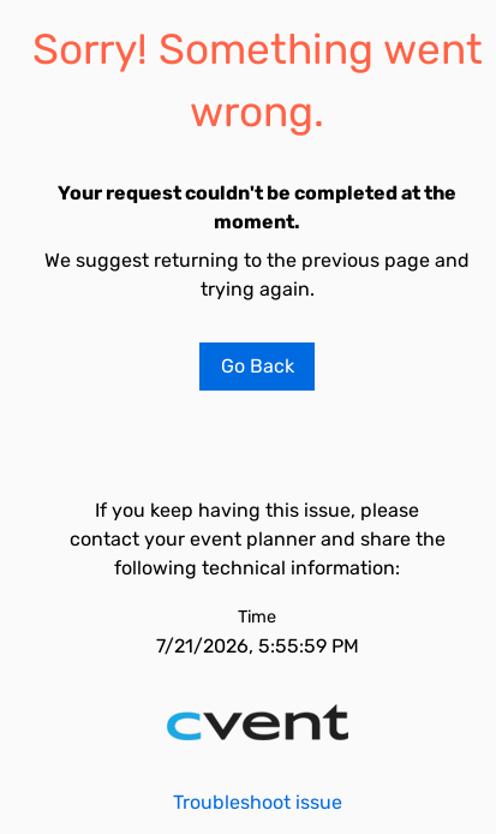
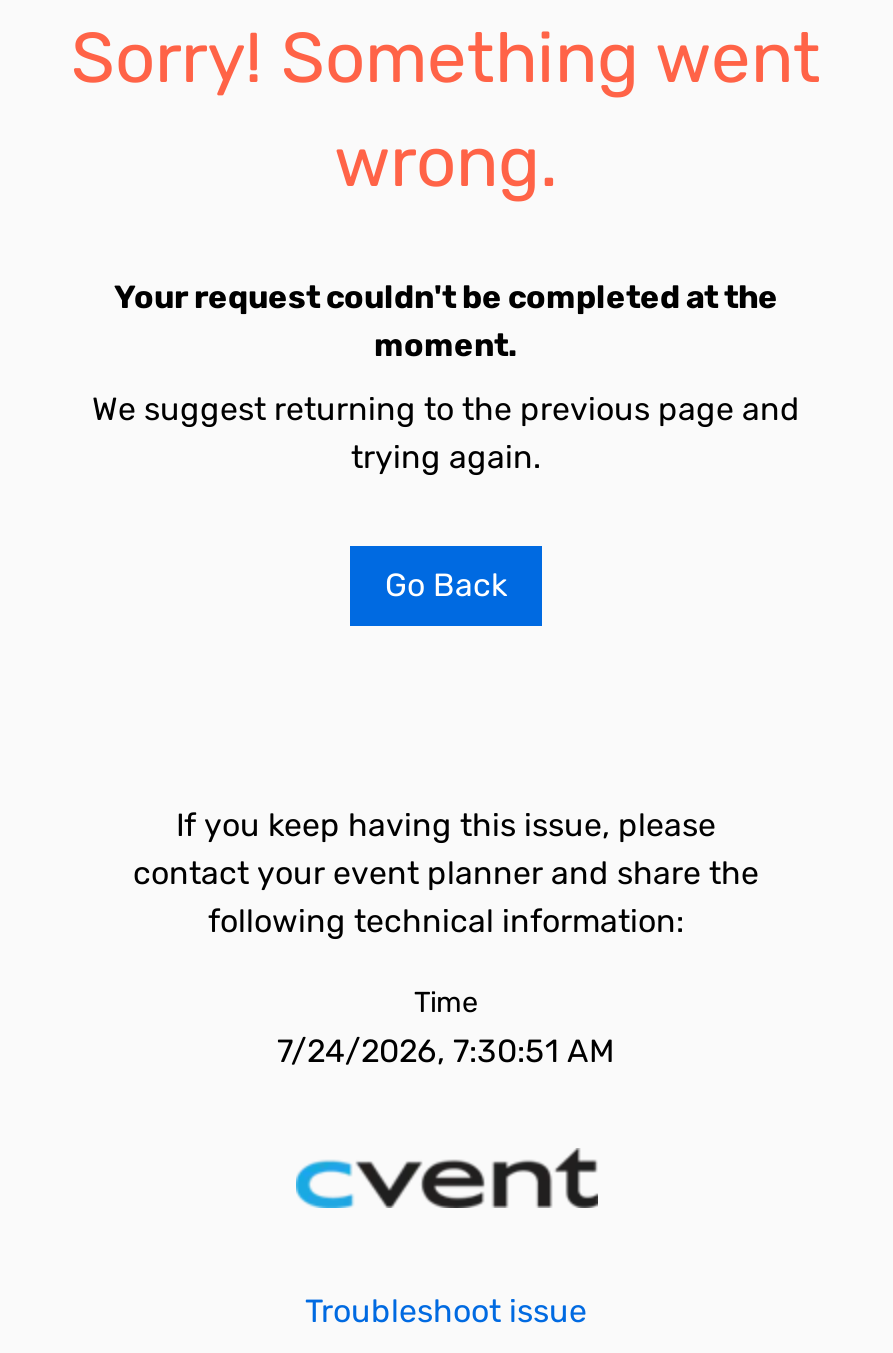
- 7/21/2026, 5:55:59 PM
+ 7/24/2026, 7:30:51 AM
